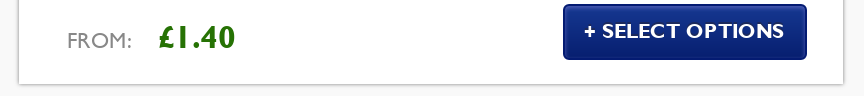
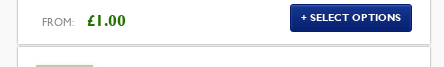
- FROM: £1.40
+ FROM: £1.00
